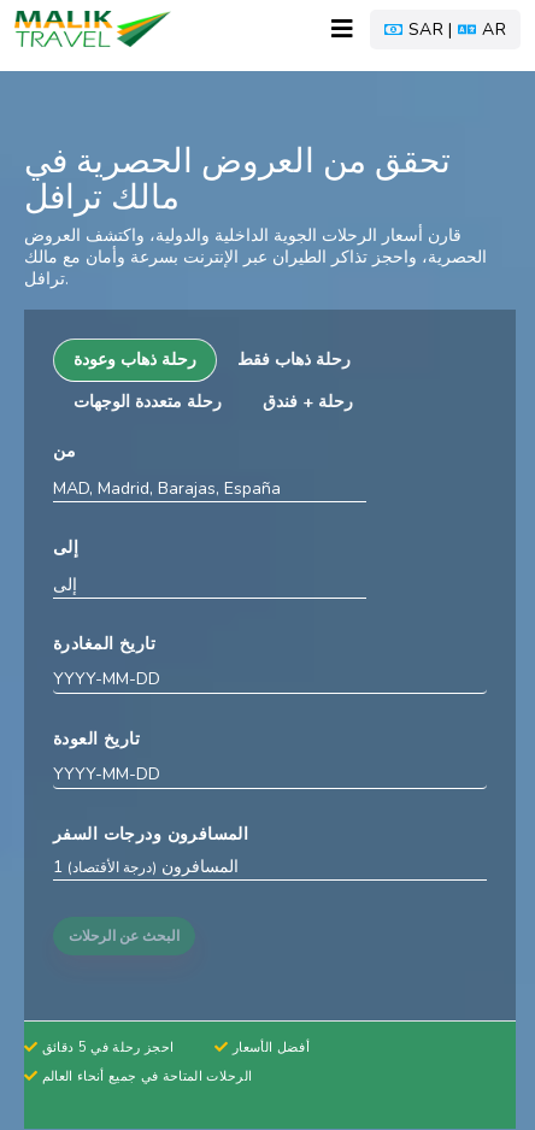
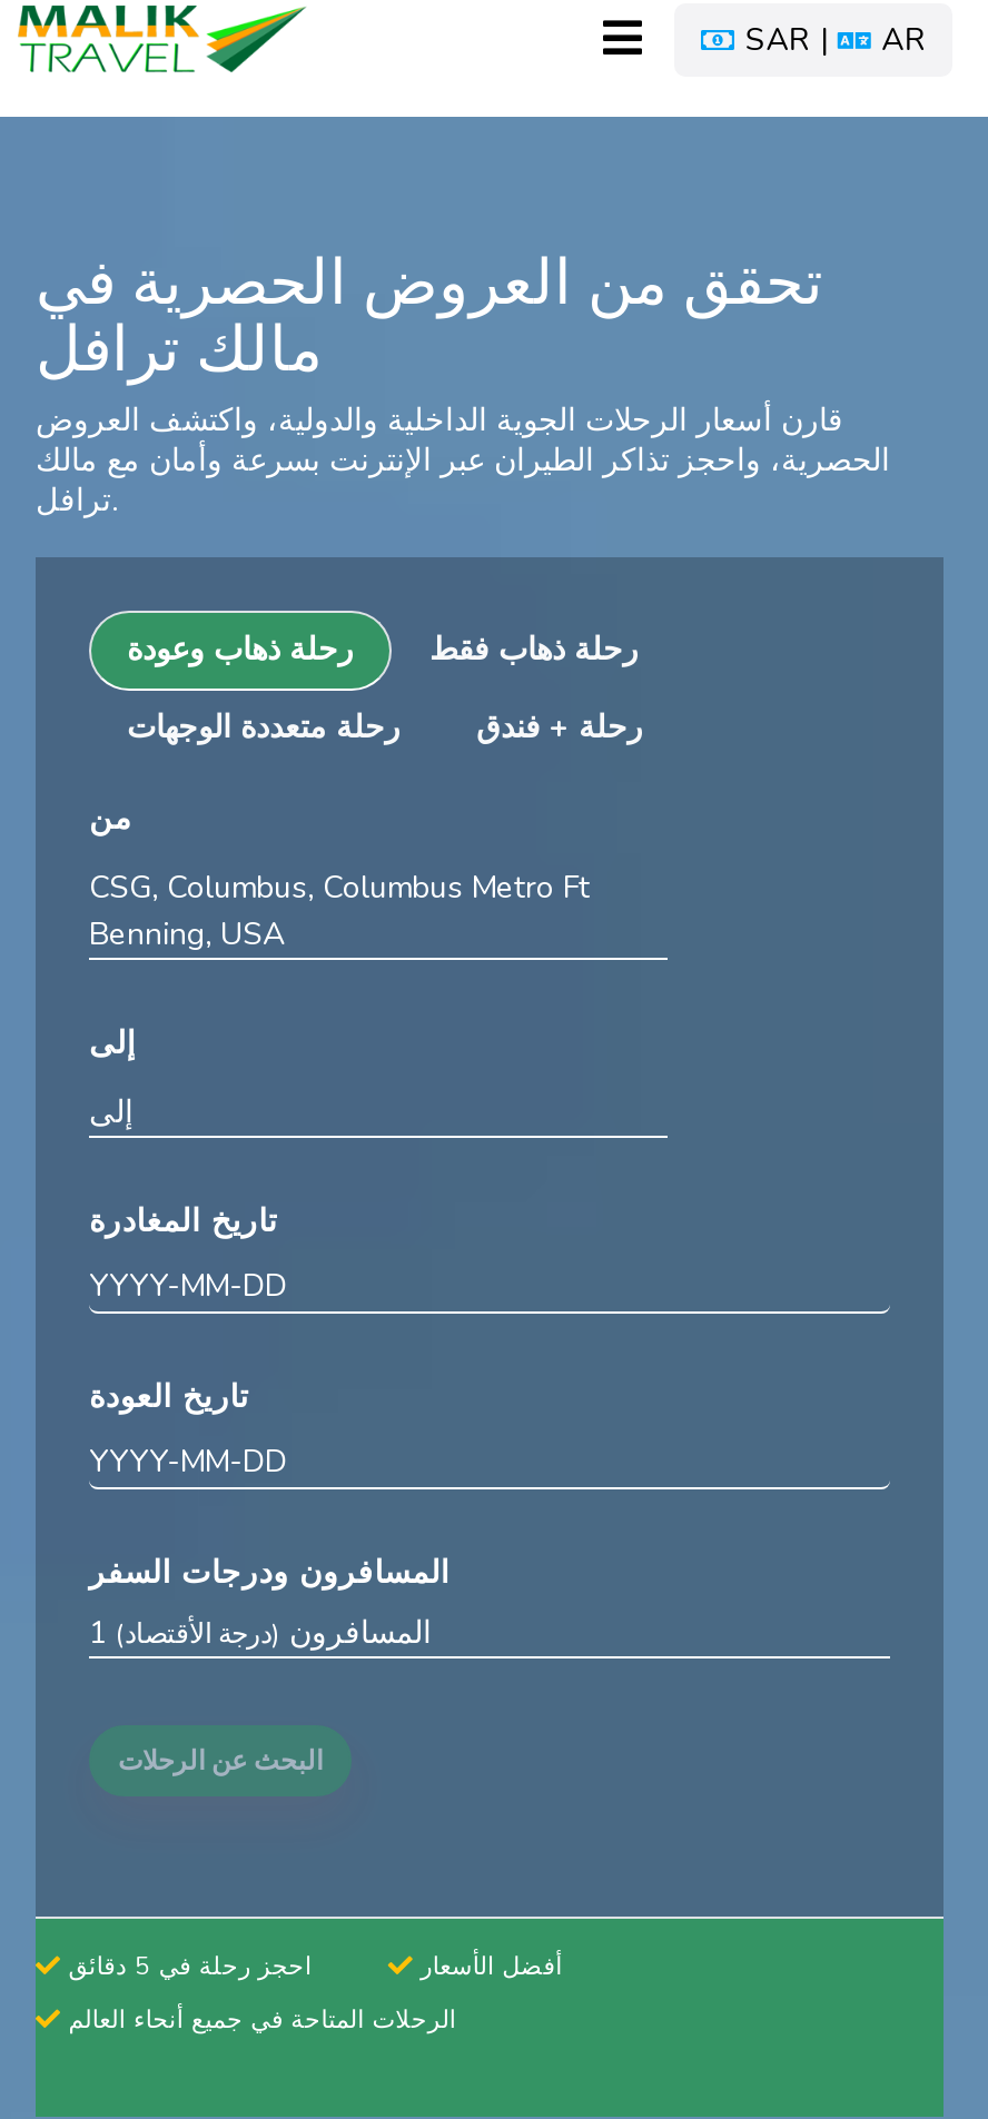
- MAD, Madrid, Barajas, España
+ CSG, Columbus, Columbus Metro Ft
+ Benning, USA
